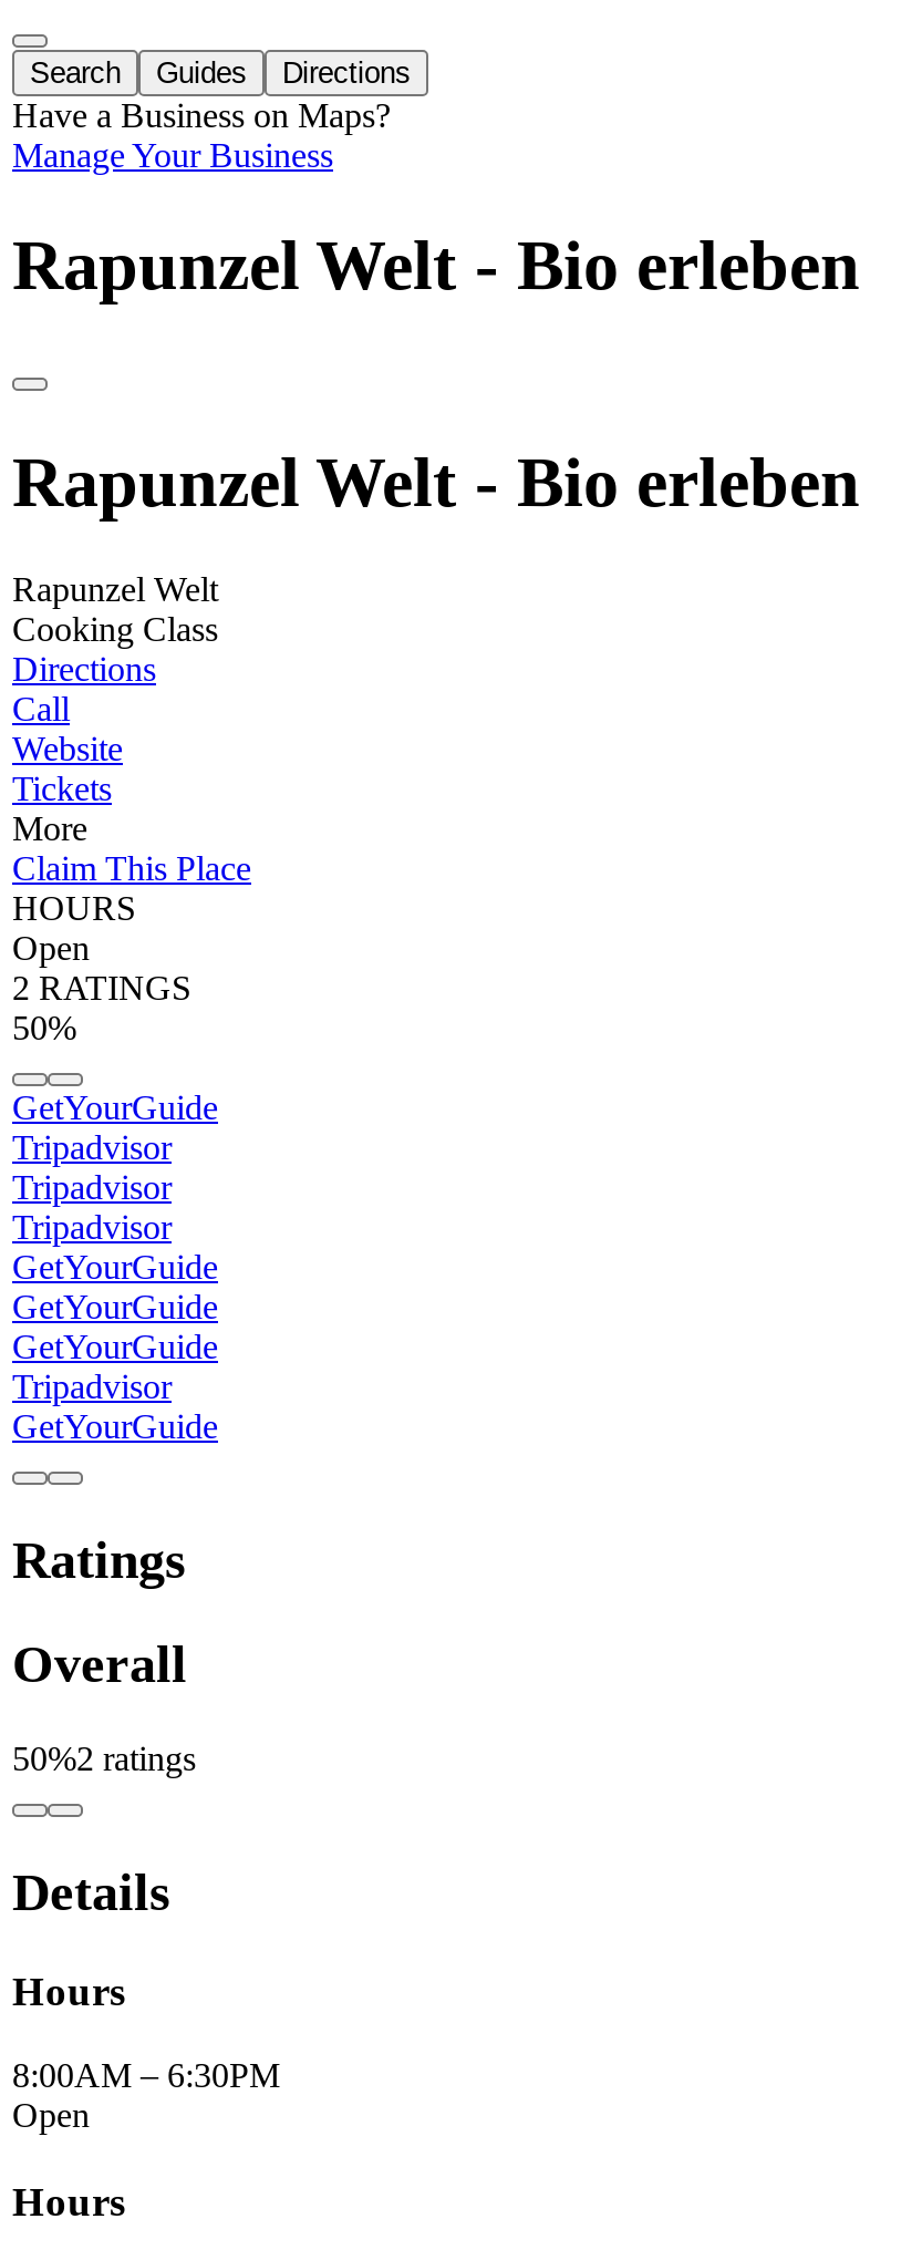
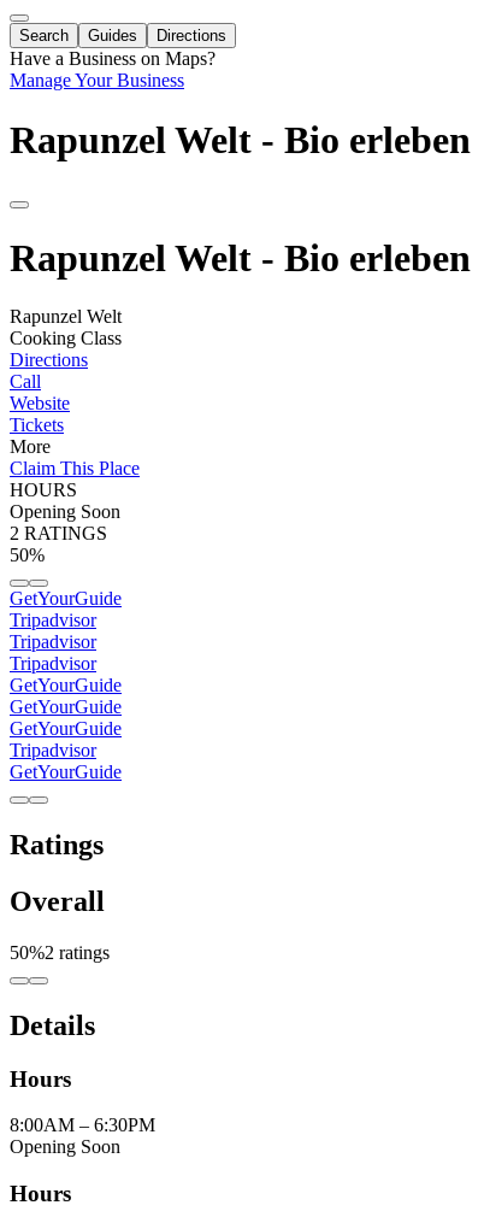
- Open
+ Opening Soon

- Open
+ Opening Soon
